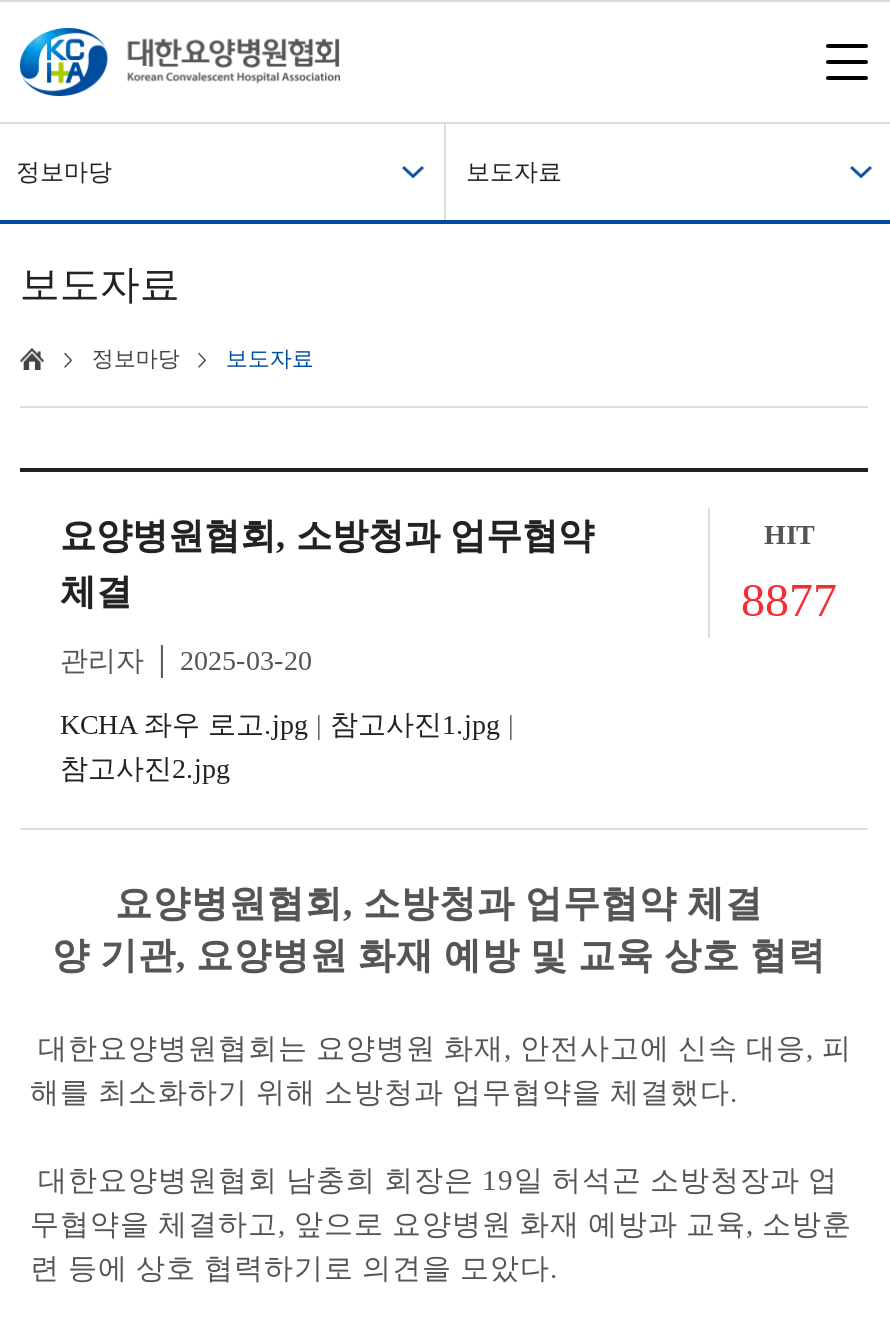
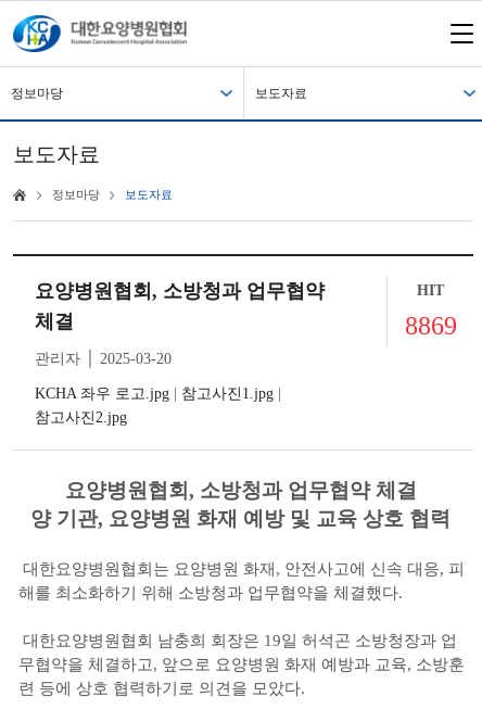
- 8877
+ 8869
